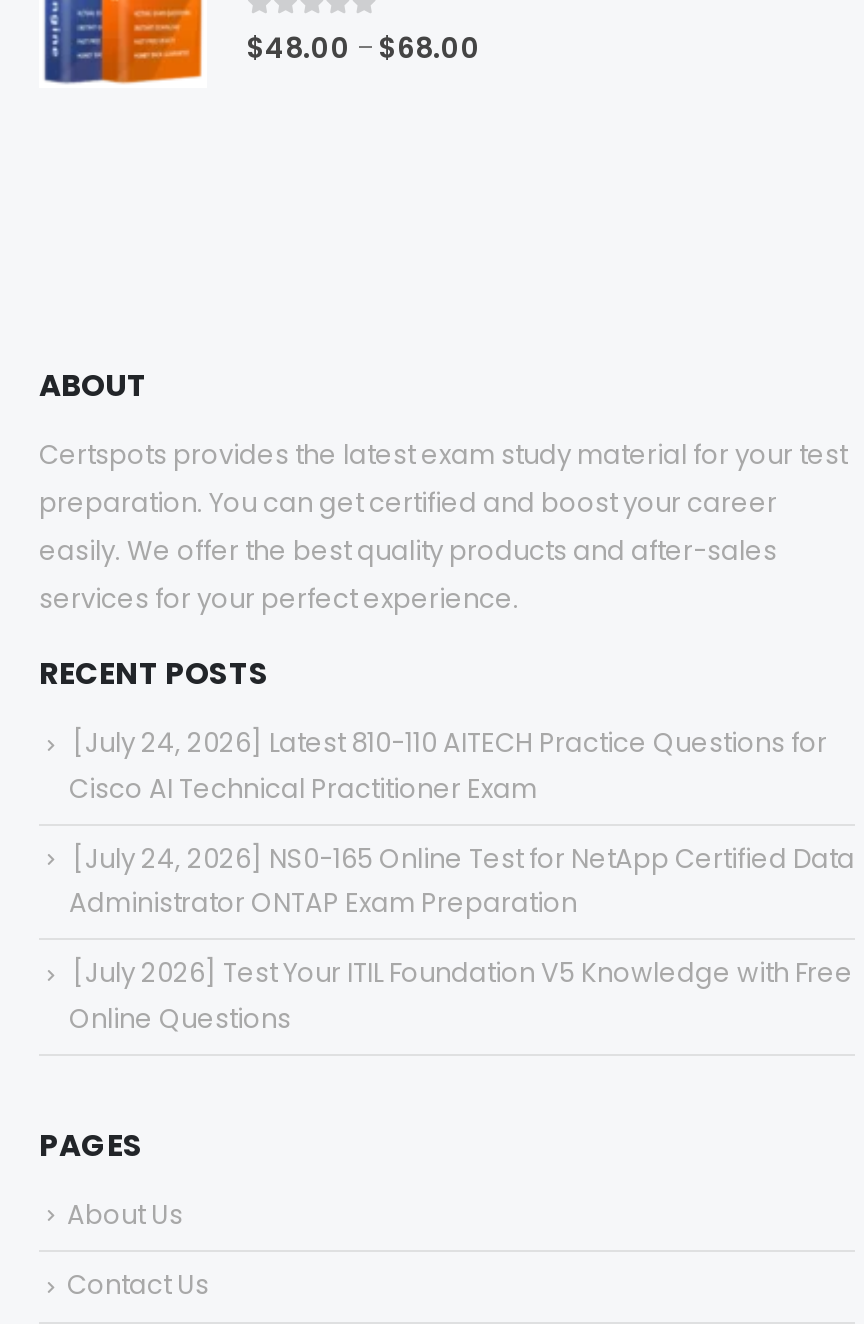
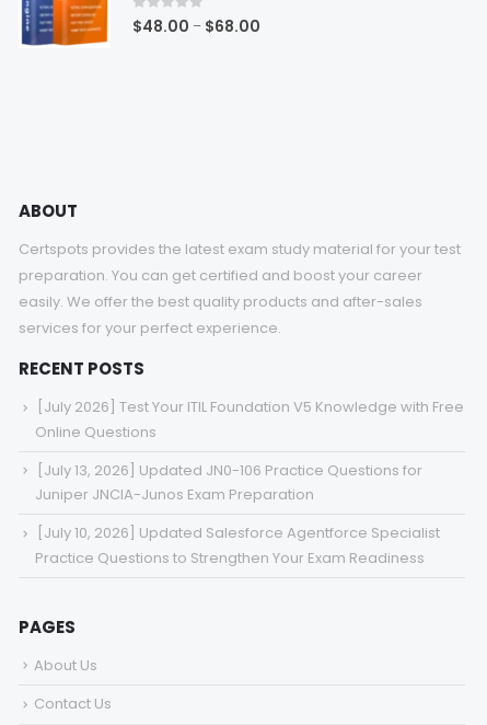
- [July 24, 2026] Latest 810-110 AITECH Practice Questions for
- Cisco AI Technical Practitioner Exam
- [July 24, 2026] NS0-165 Online Test for NetApp Certified Data
- Administrator ONTAP Exam Preparation

moved up: [July 2026] Test Your ITIL Foundation V5 Knowledge with Free | Online Questions

+ [July 13, 2026] Updated JN0-106 Practice Questions for
+ Juniper JNCIA-Junos Exam Preparation
+ [July 10, 2026] Updated Salesforce Agentforce Specialist
+ Practice Questions to Strengthen Your Exam Readiness
